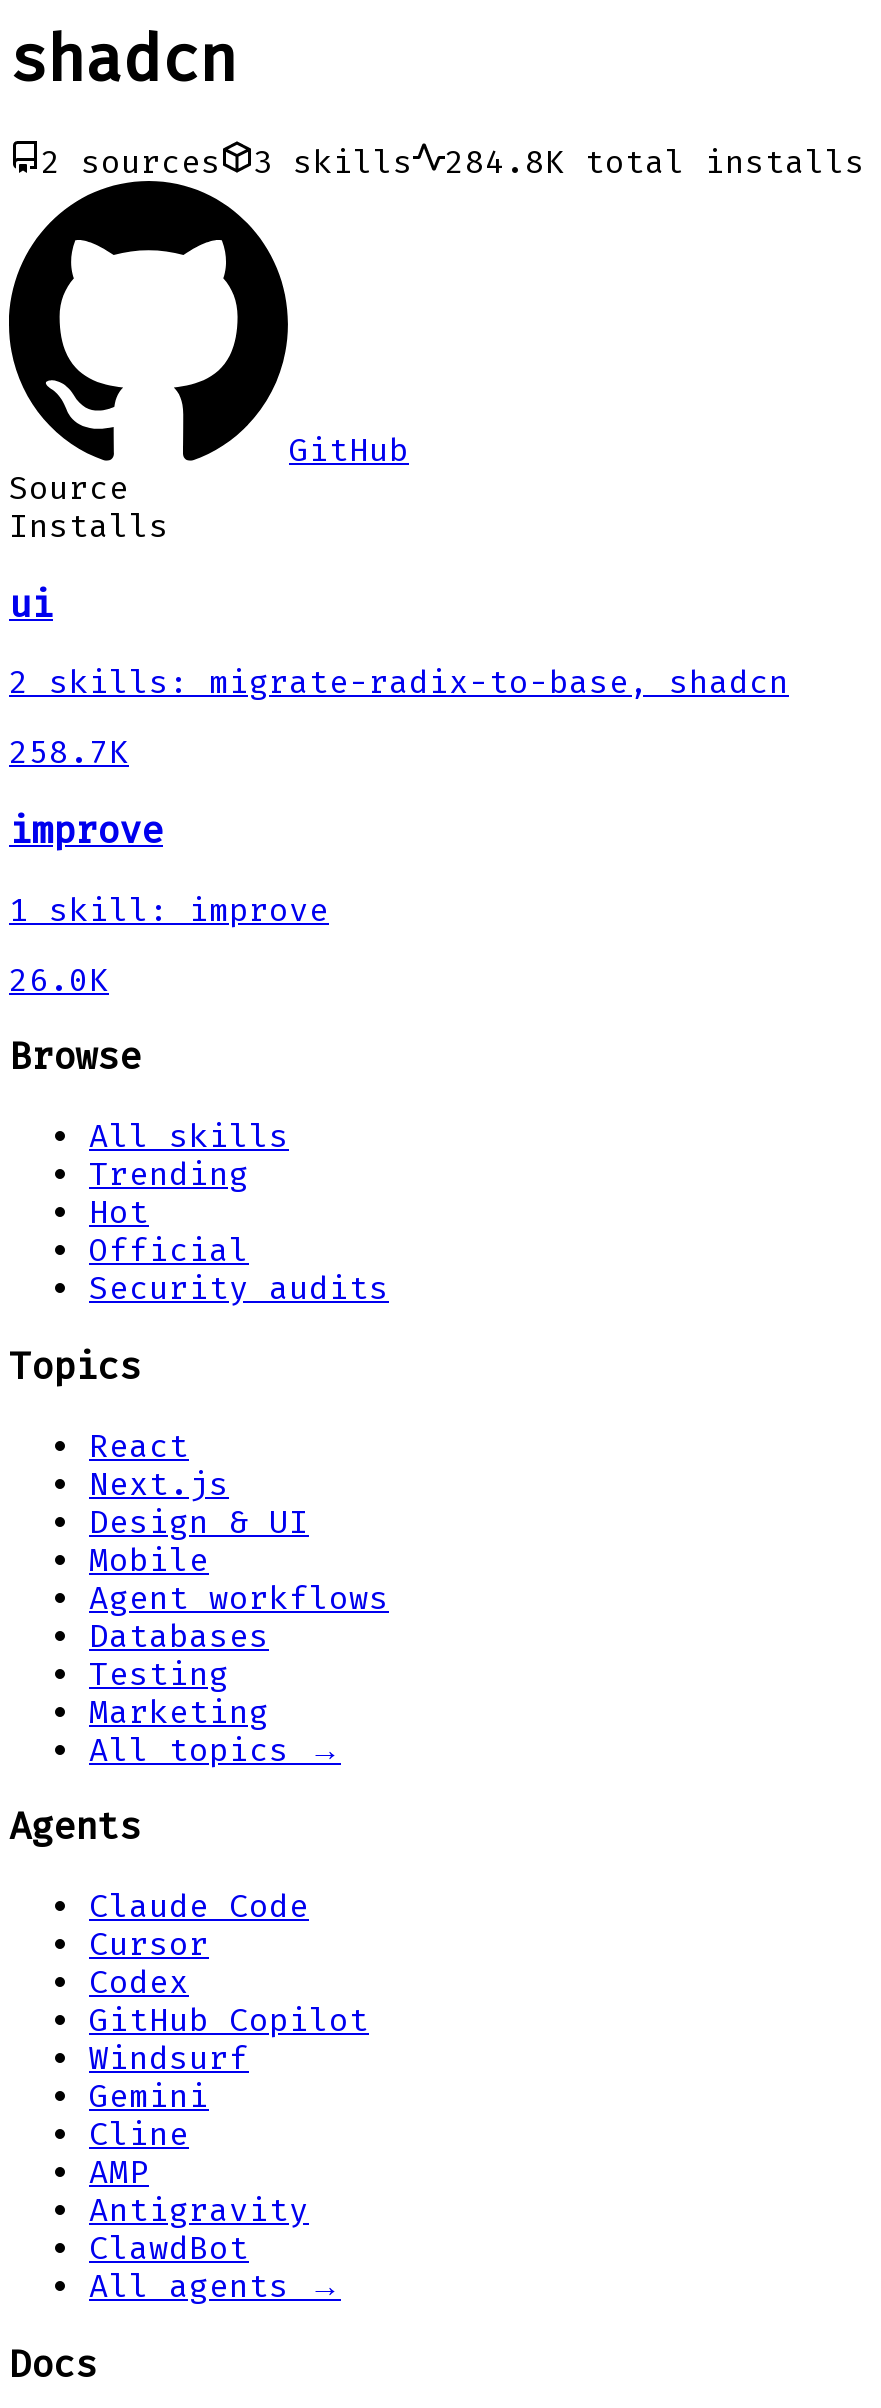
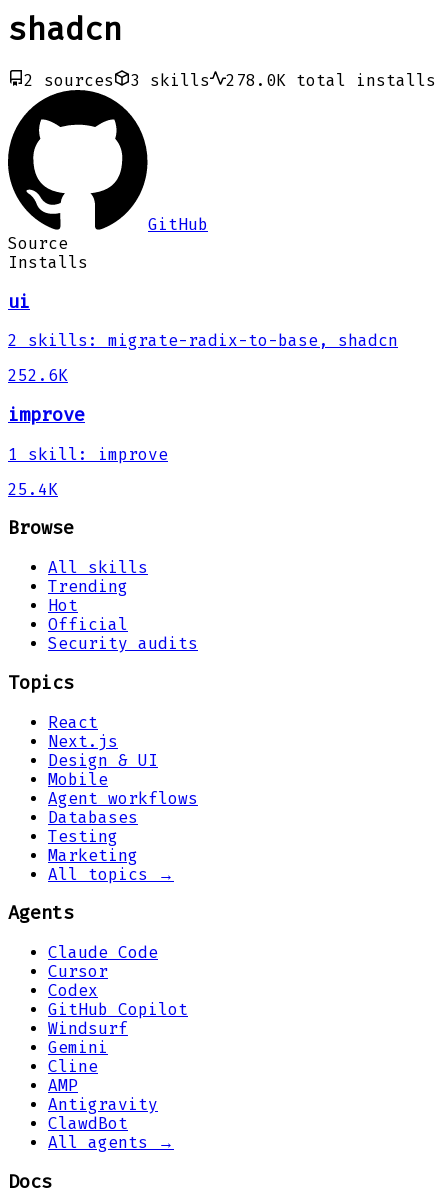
- 284.8K total installs
+ 278.0K total installs

- 258.7K
+ 252.6K

- 26.0K
+ 25.4K
